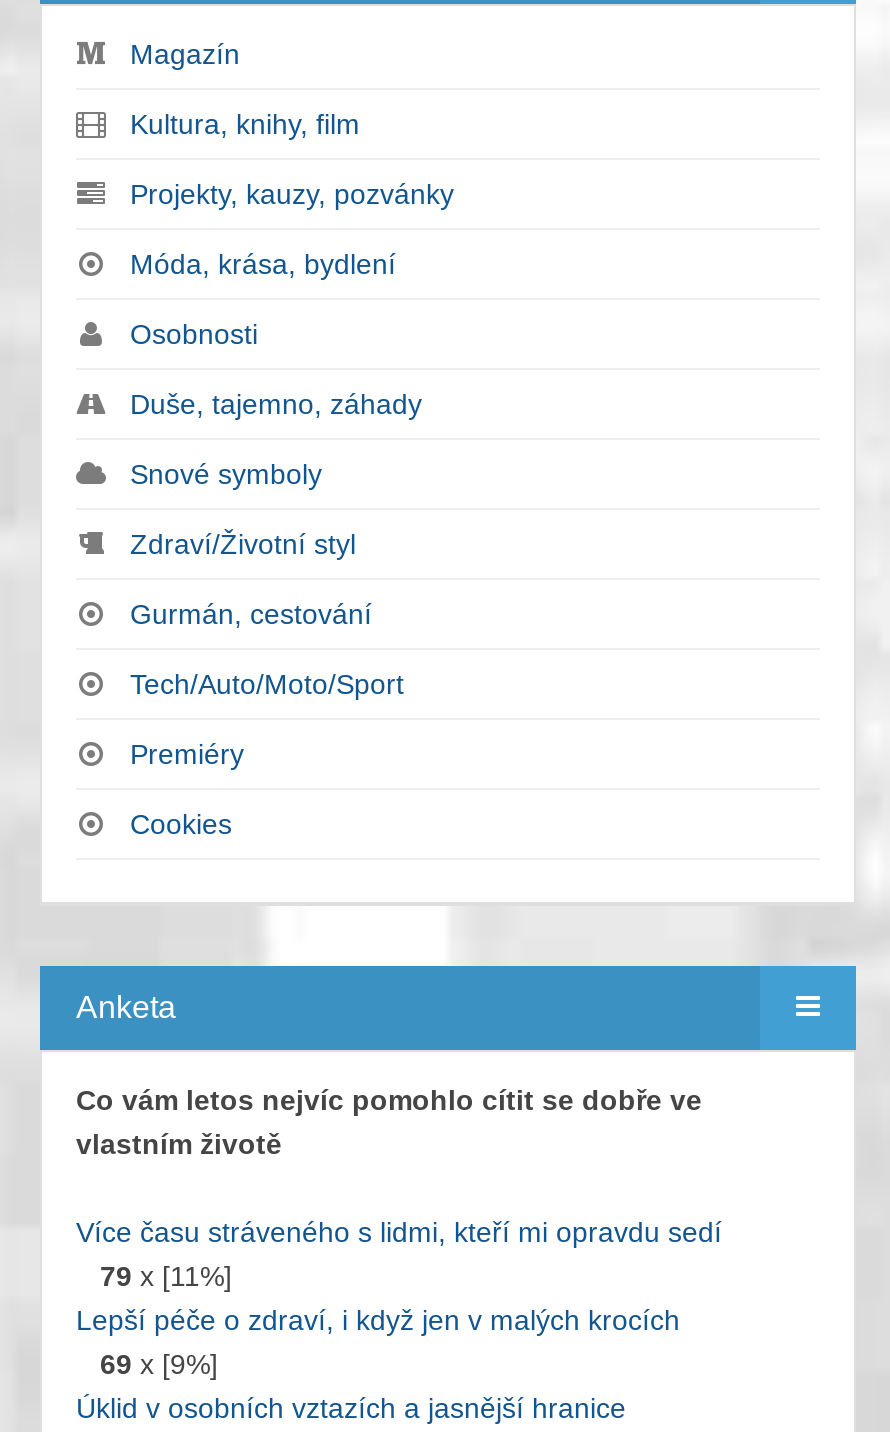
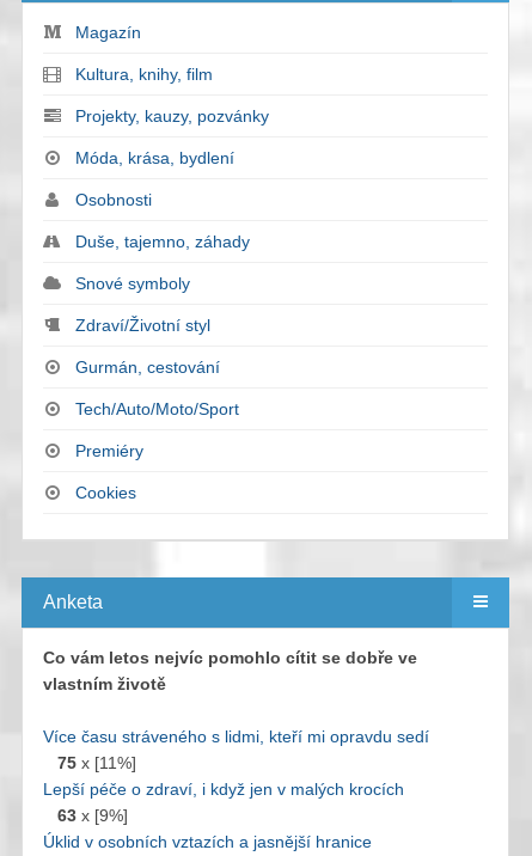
- 79 x [11%]
+ 75 x [11%]

- 69 x [9%]
+ 63 x [9%]
